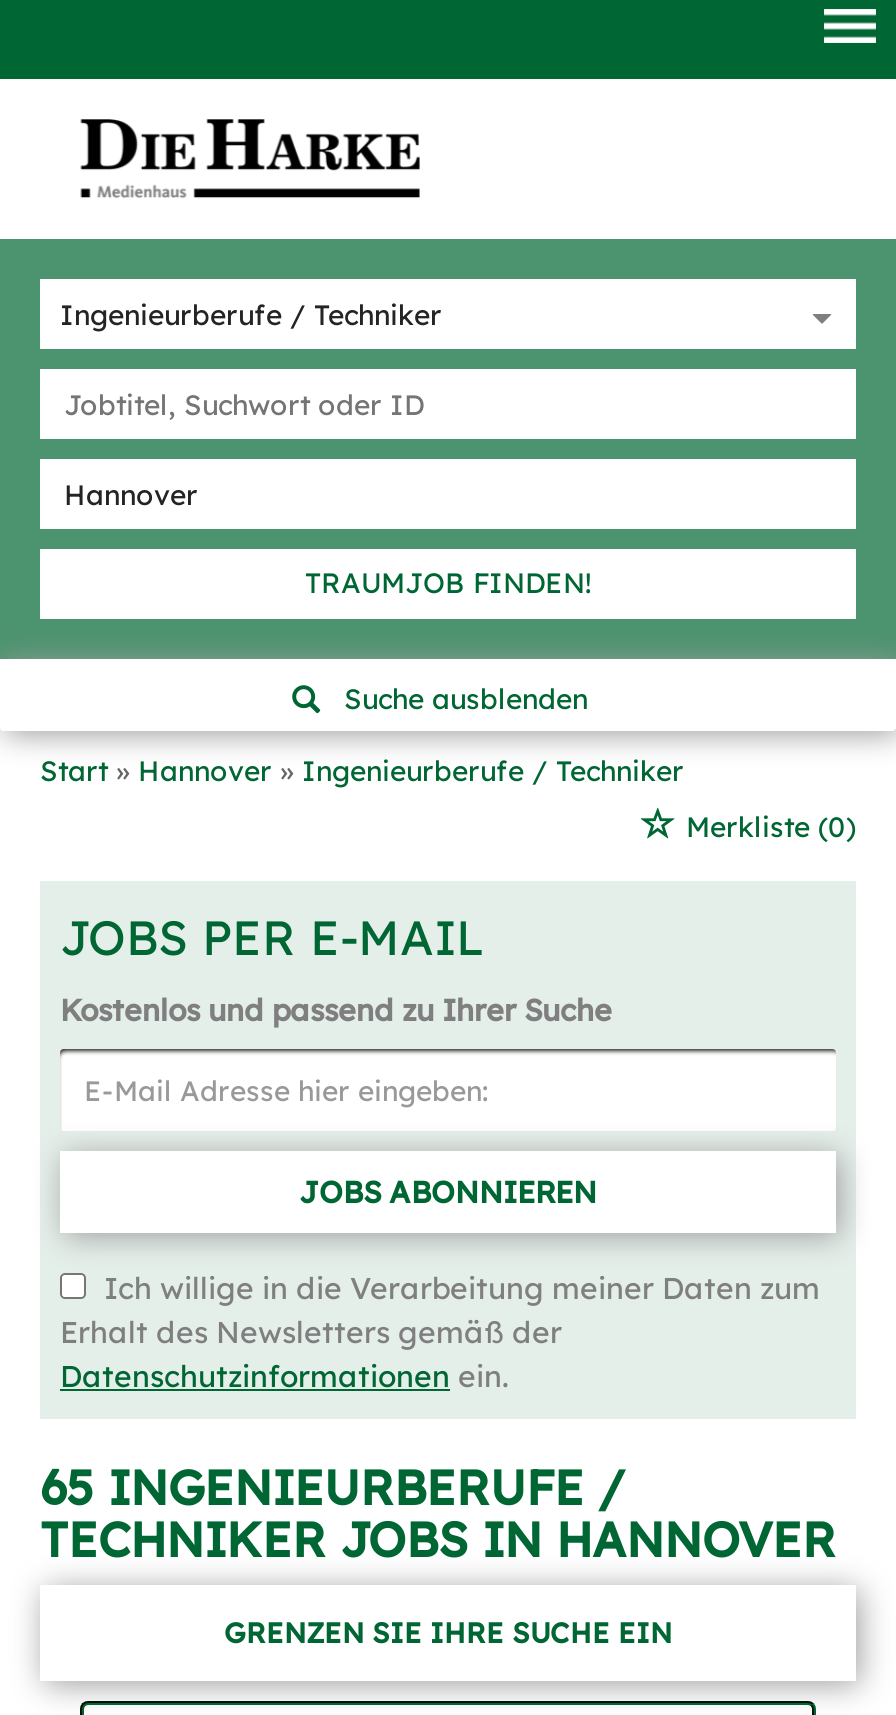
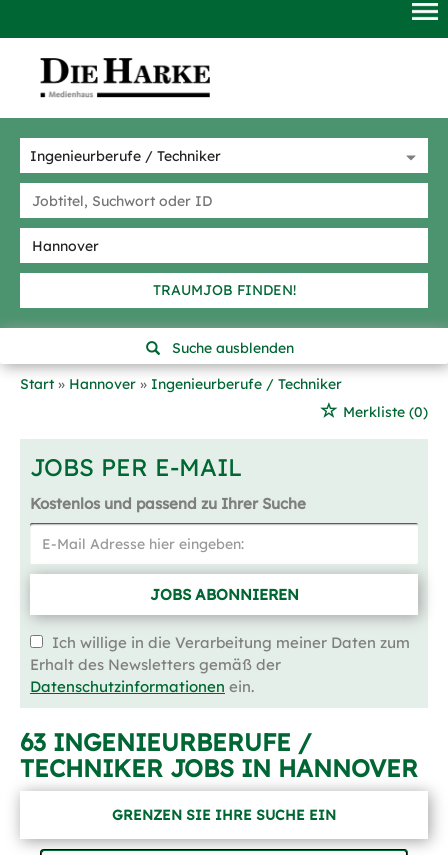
- 65 INGENIEURBERUFE /
+ 63 INGENIEURBERUFE /
